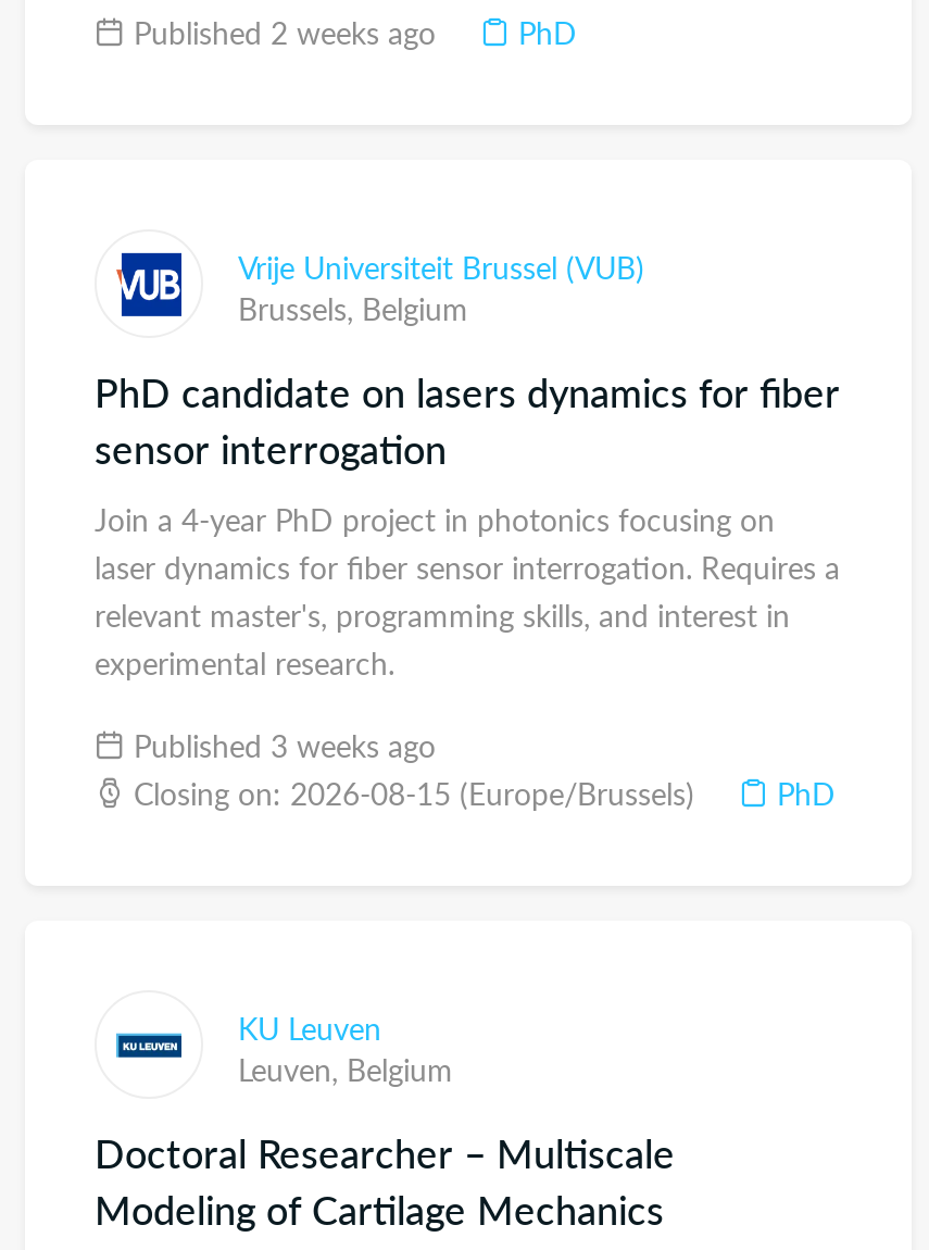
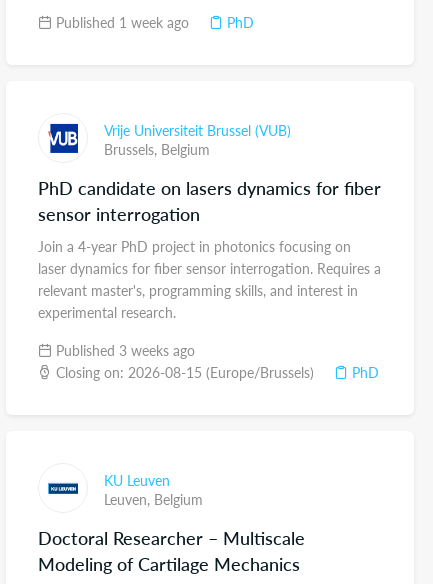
- Published 2 weeks ago
+ Published 1 week ago
